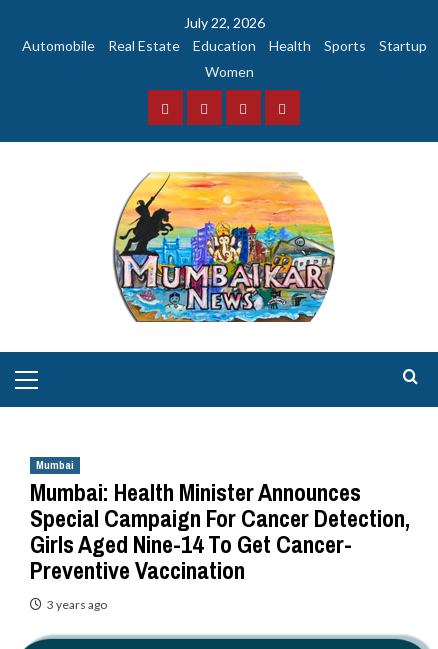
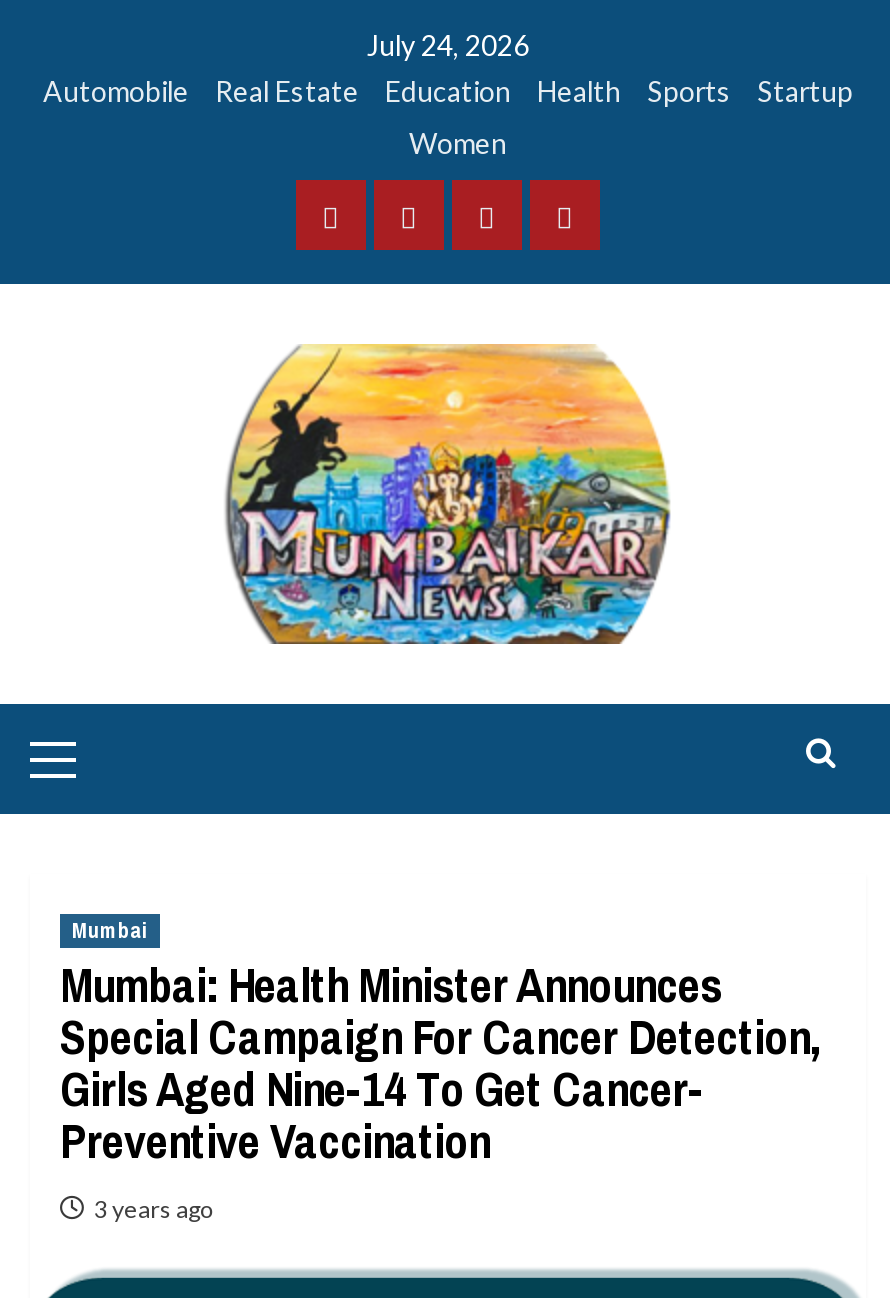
- July 22, 2026
+ July 24, 2026
